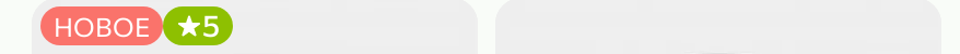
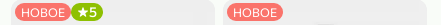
+ НОВОЕ
